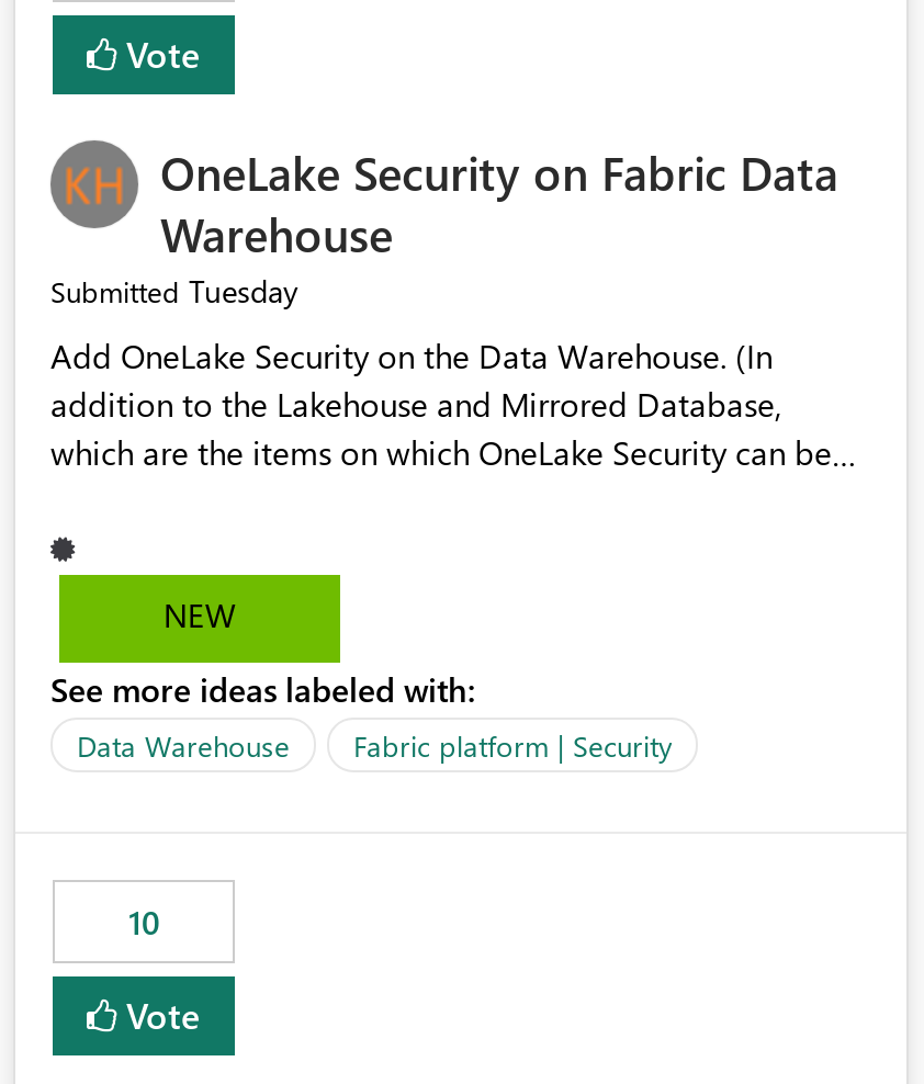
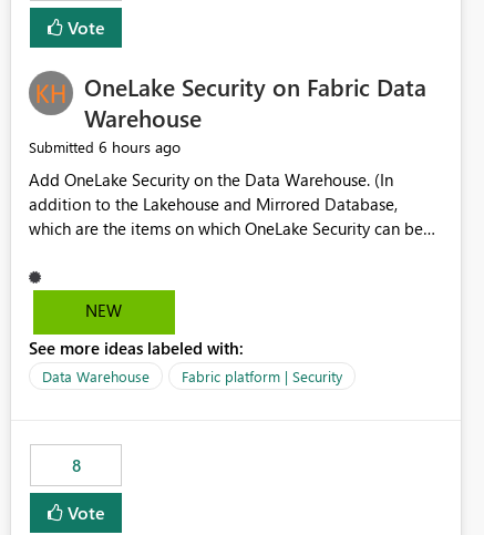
- Submitted Tuesday
+ Submitted 6 hours ago

- 10
+ 8
